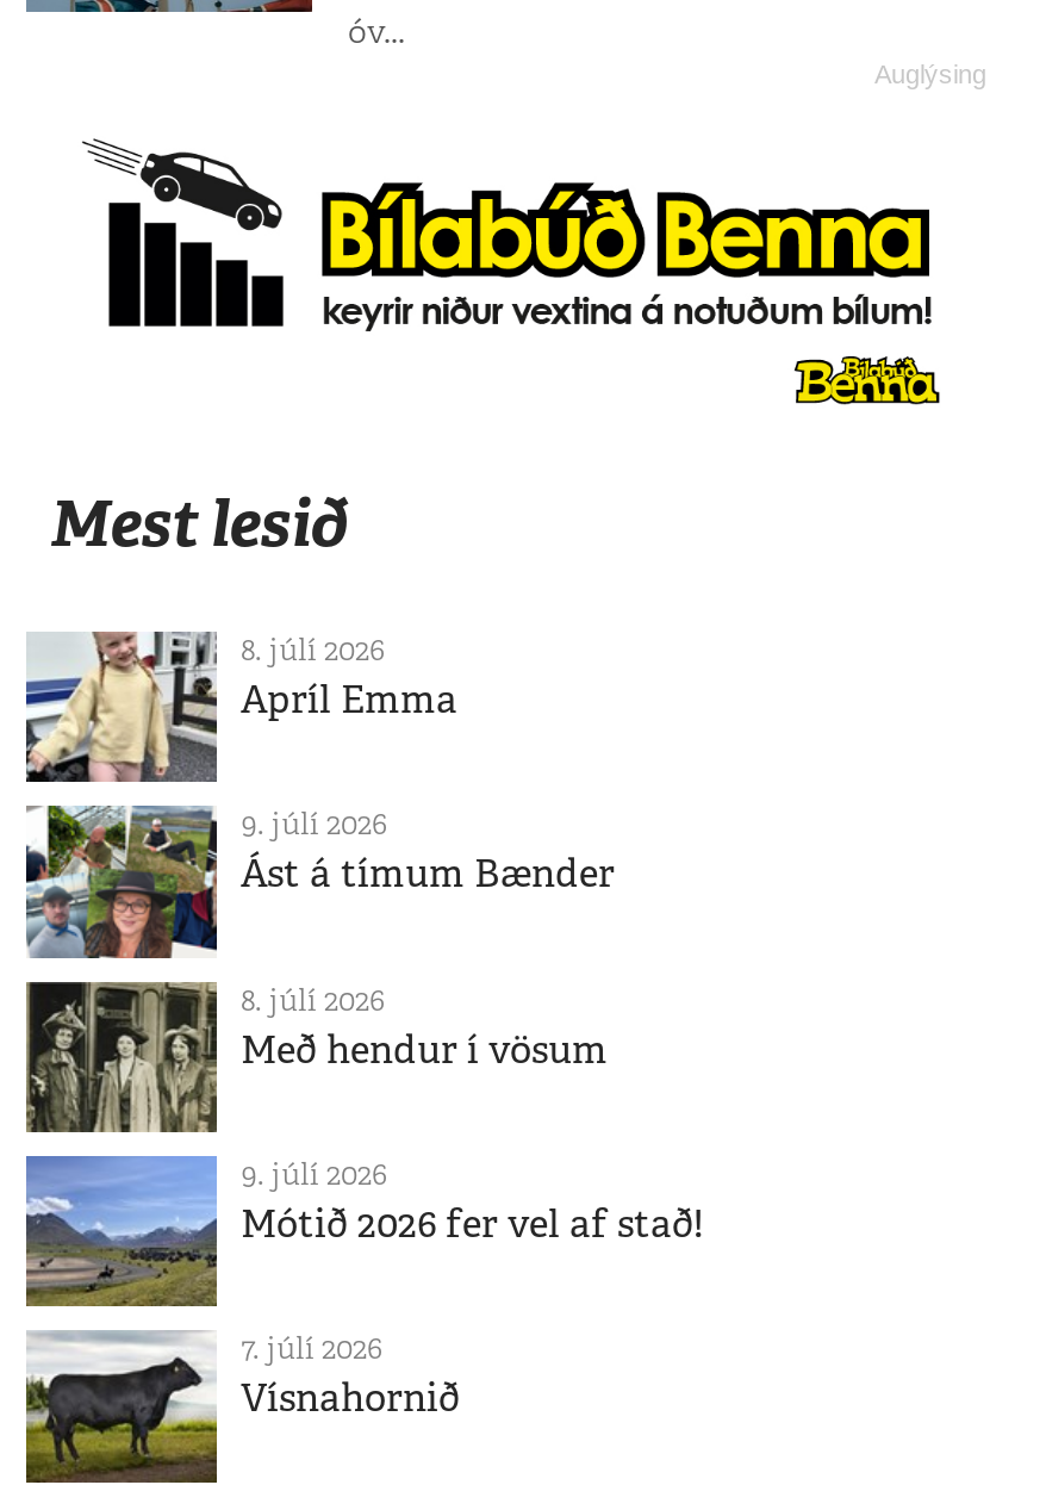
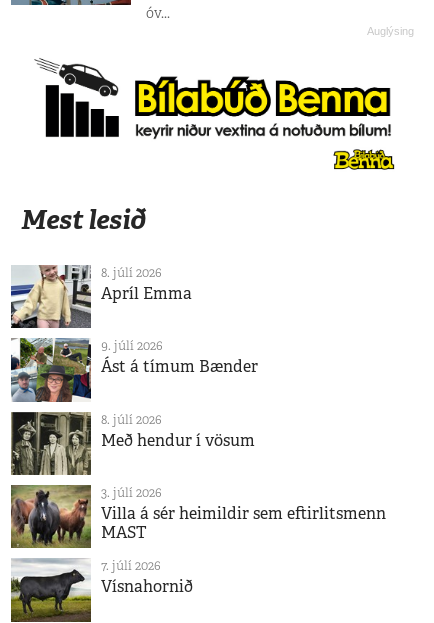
- [image]
- 9. júlí 2026
- Mótið 2026 fer vel af stað!
+ [image]
+ 3. júlí 2026
+ Villa á sér heimildir sem eftirlitsmenn
+ MAST
